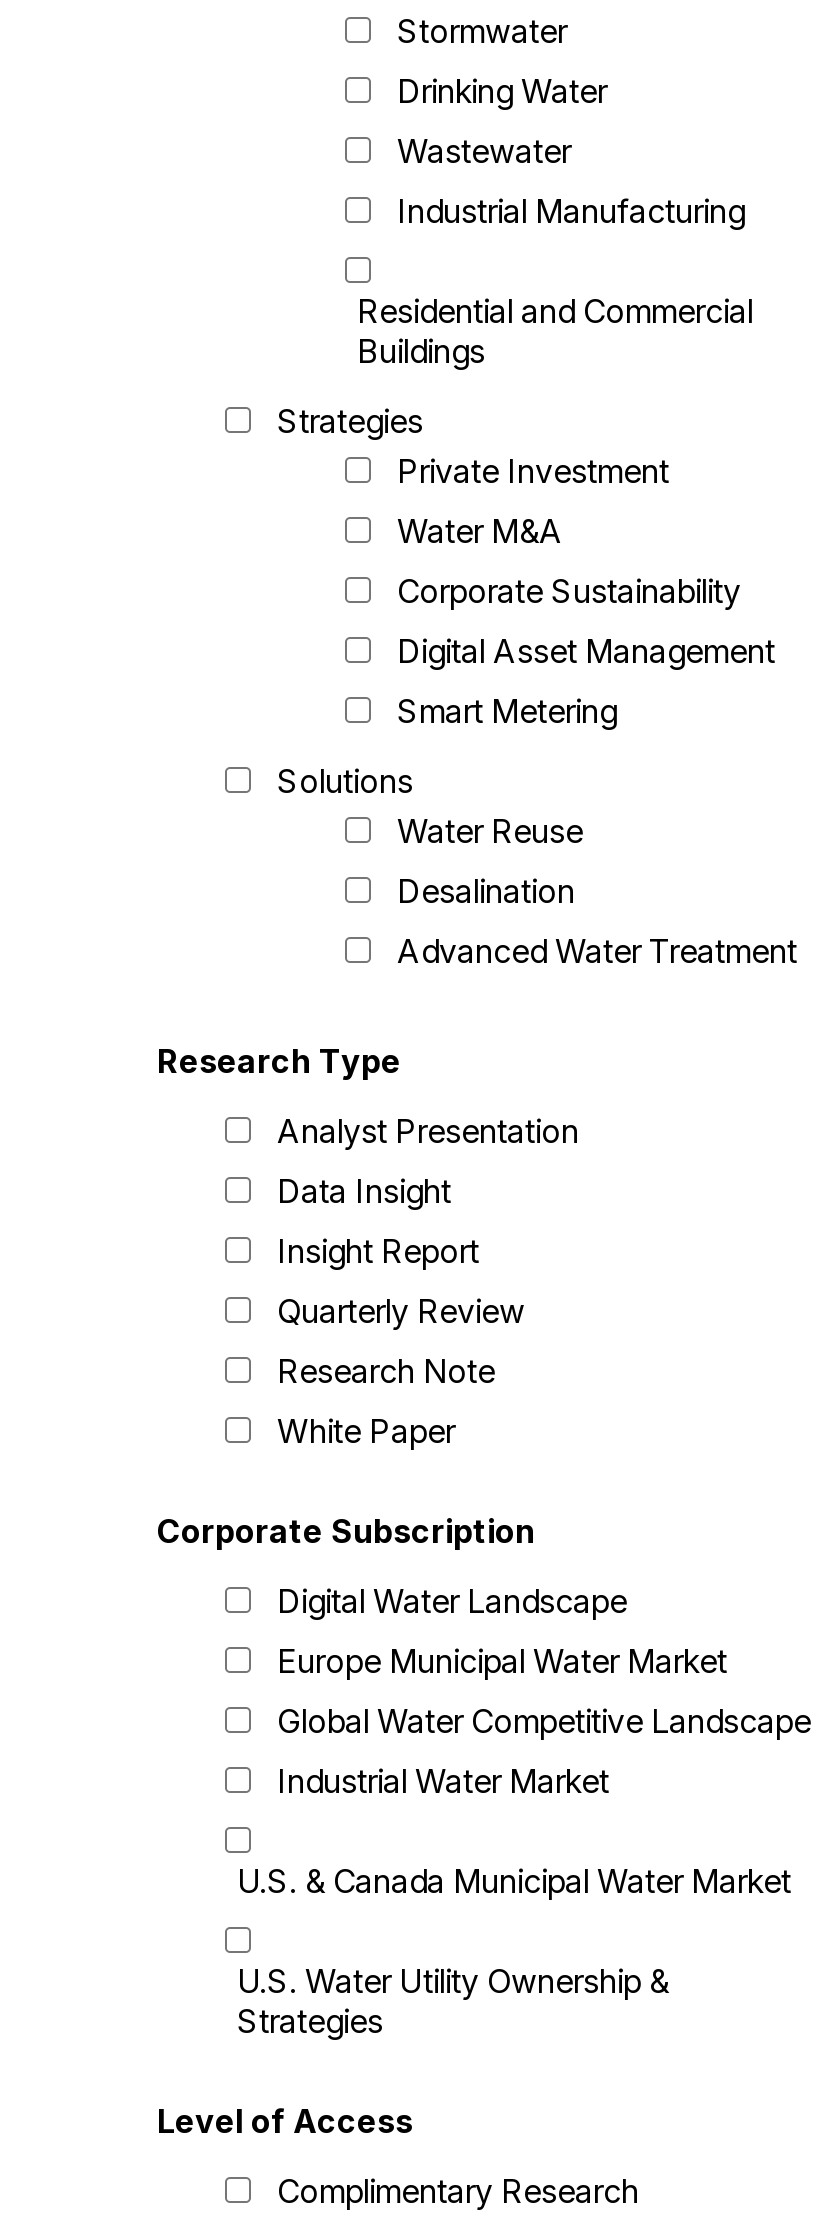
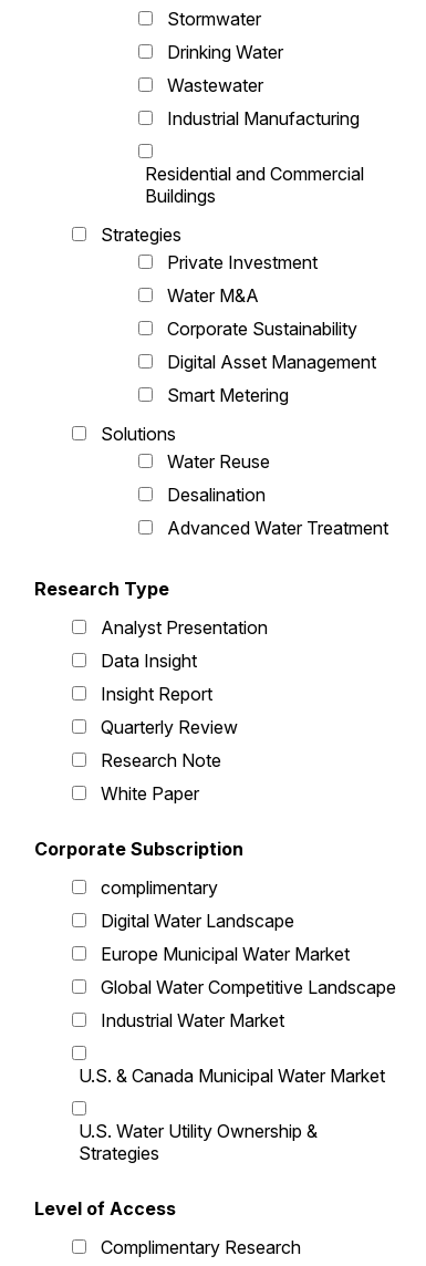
+ complimentary
